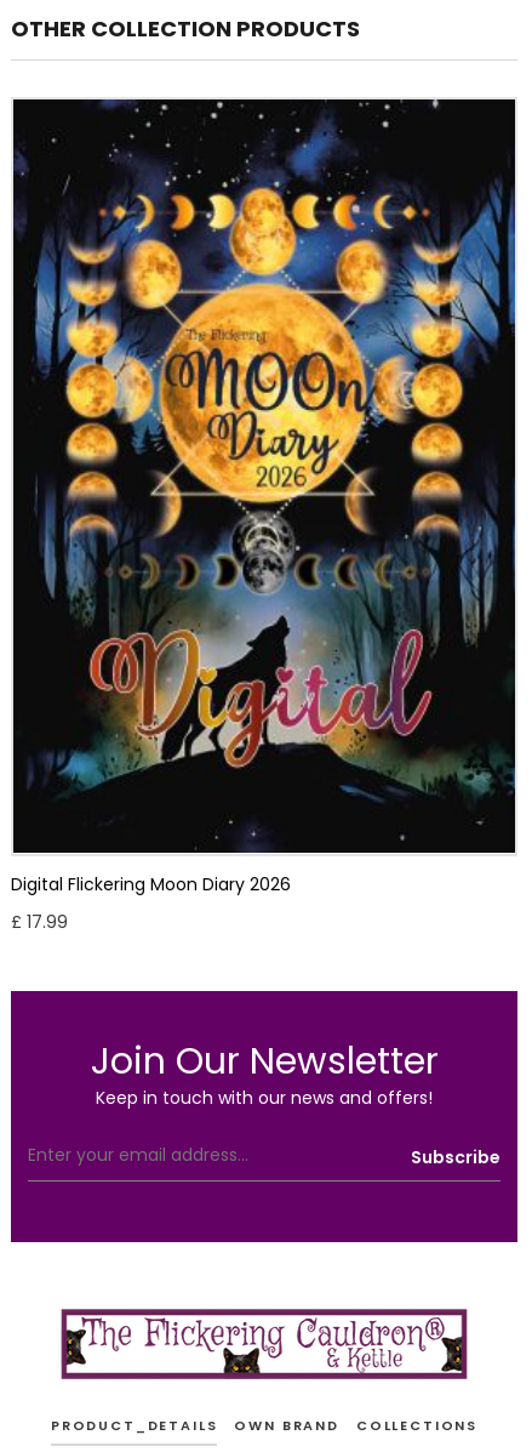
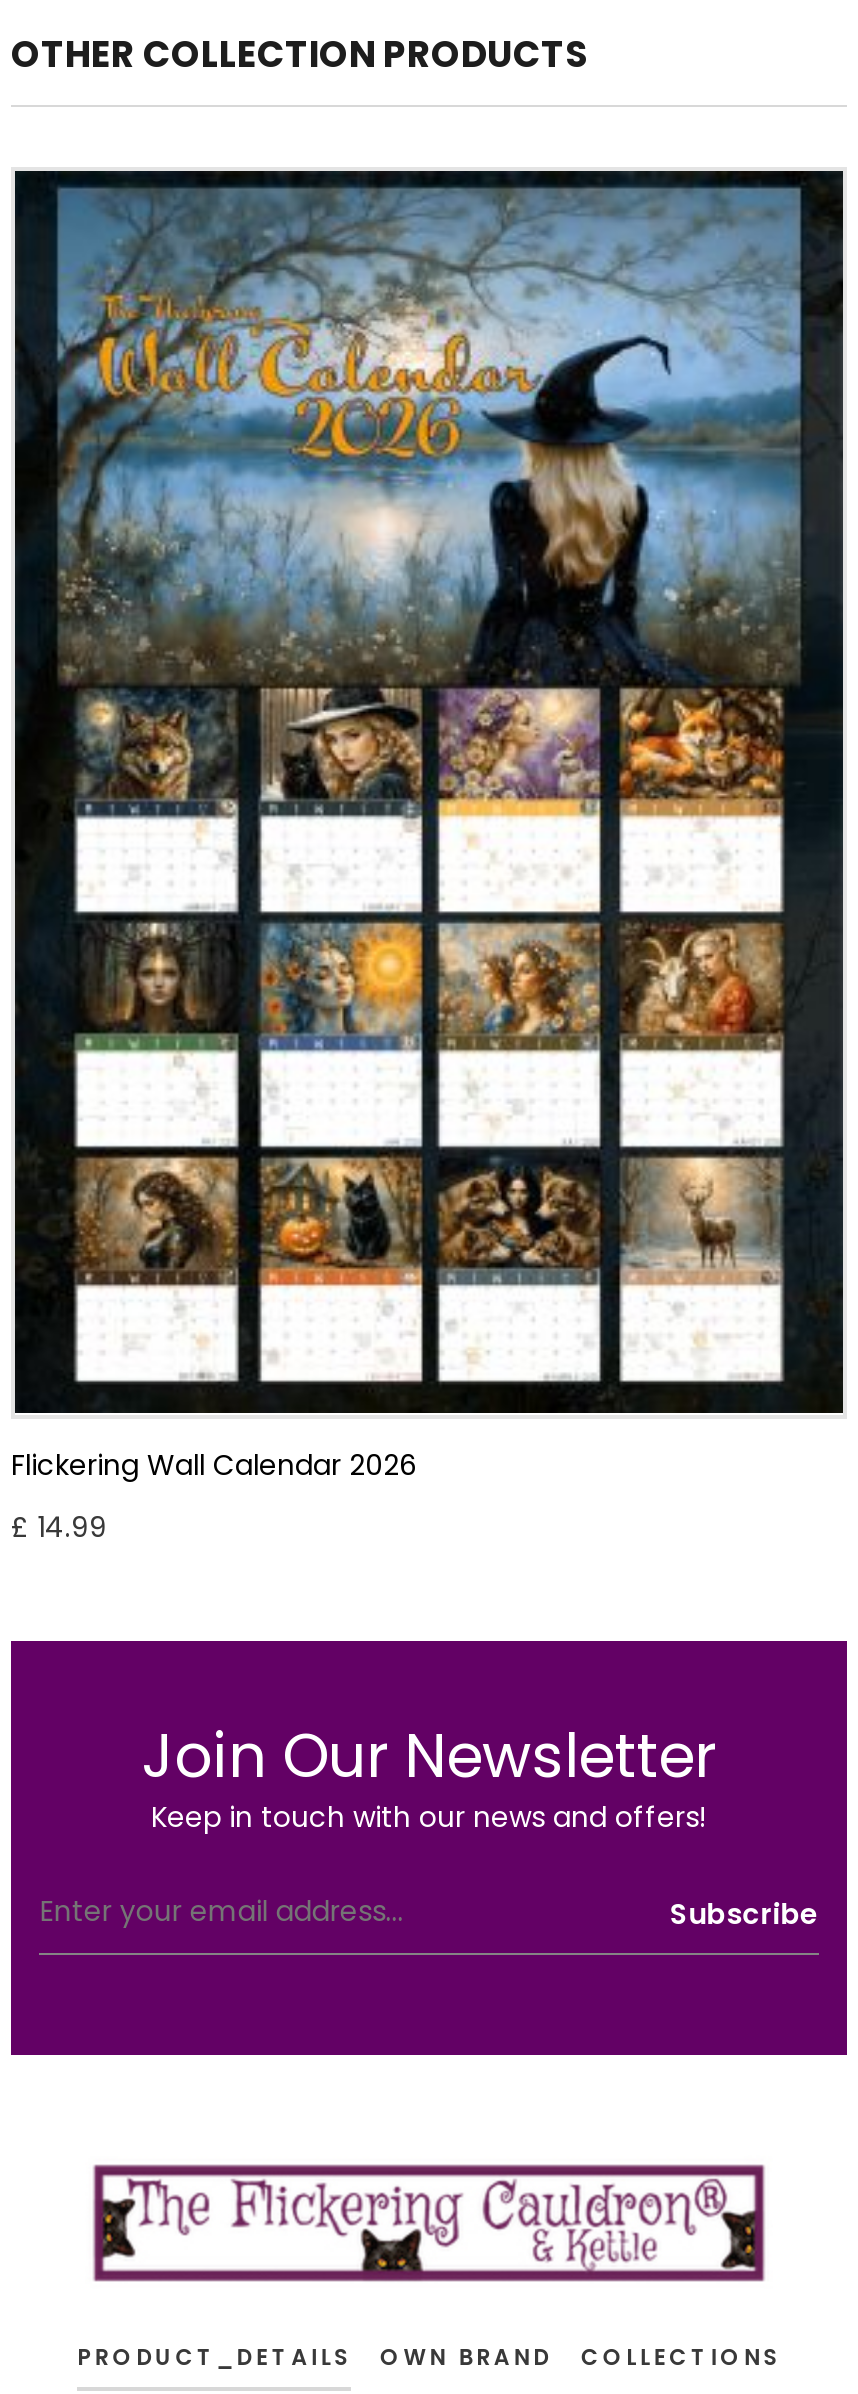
- [image]
- Digital Flickering Moon Diary 2026
+ [image]
+ Flickering Wall Calendar 2026

- £ 17.99
+ £ 14.99
